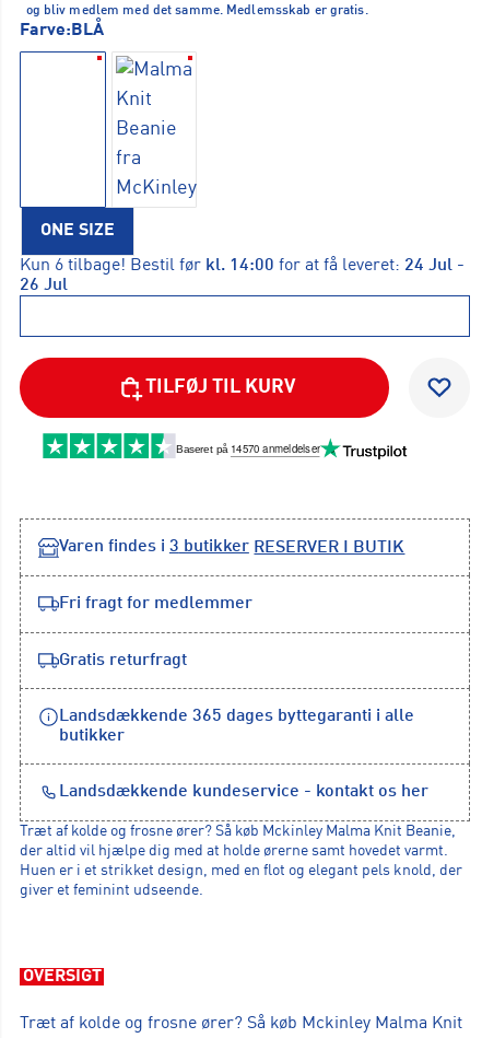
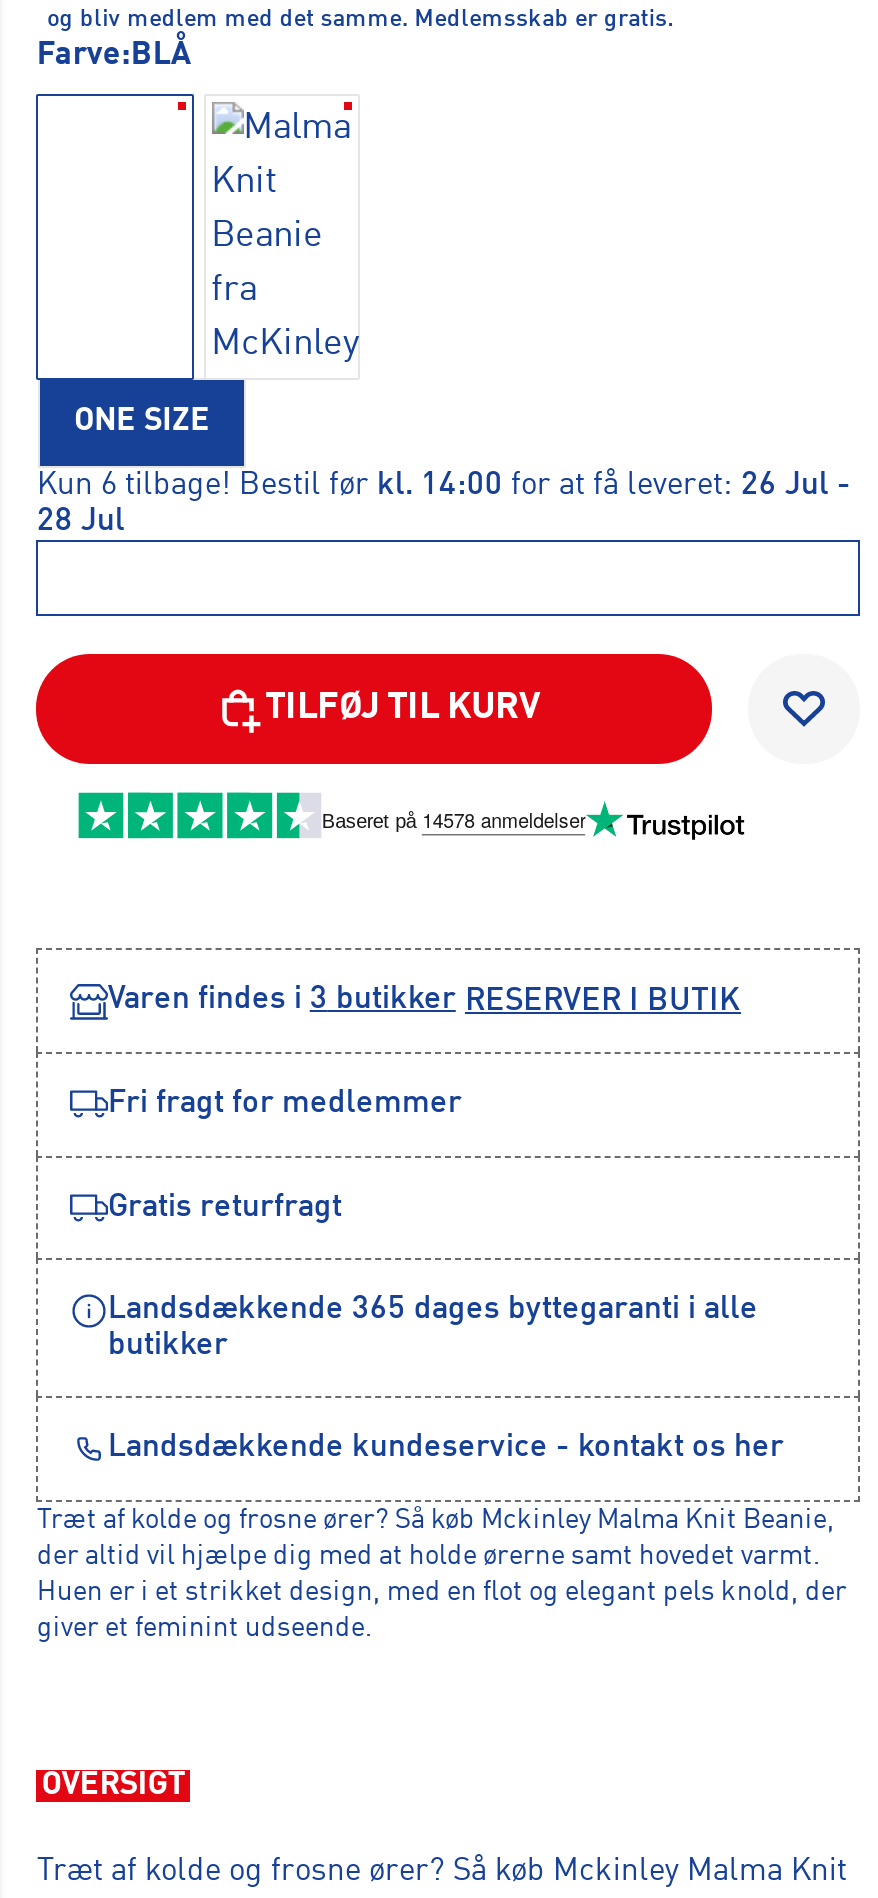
- Kun 6 tilbage! Bestil før kl. 14:00 for at få leveret: 24 Jul -
+ Kun 6 tilbage! Bestil før kl. 14:00 for at få leveret: 26 Jul -

- 26 Jul
+ 28 Jul
